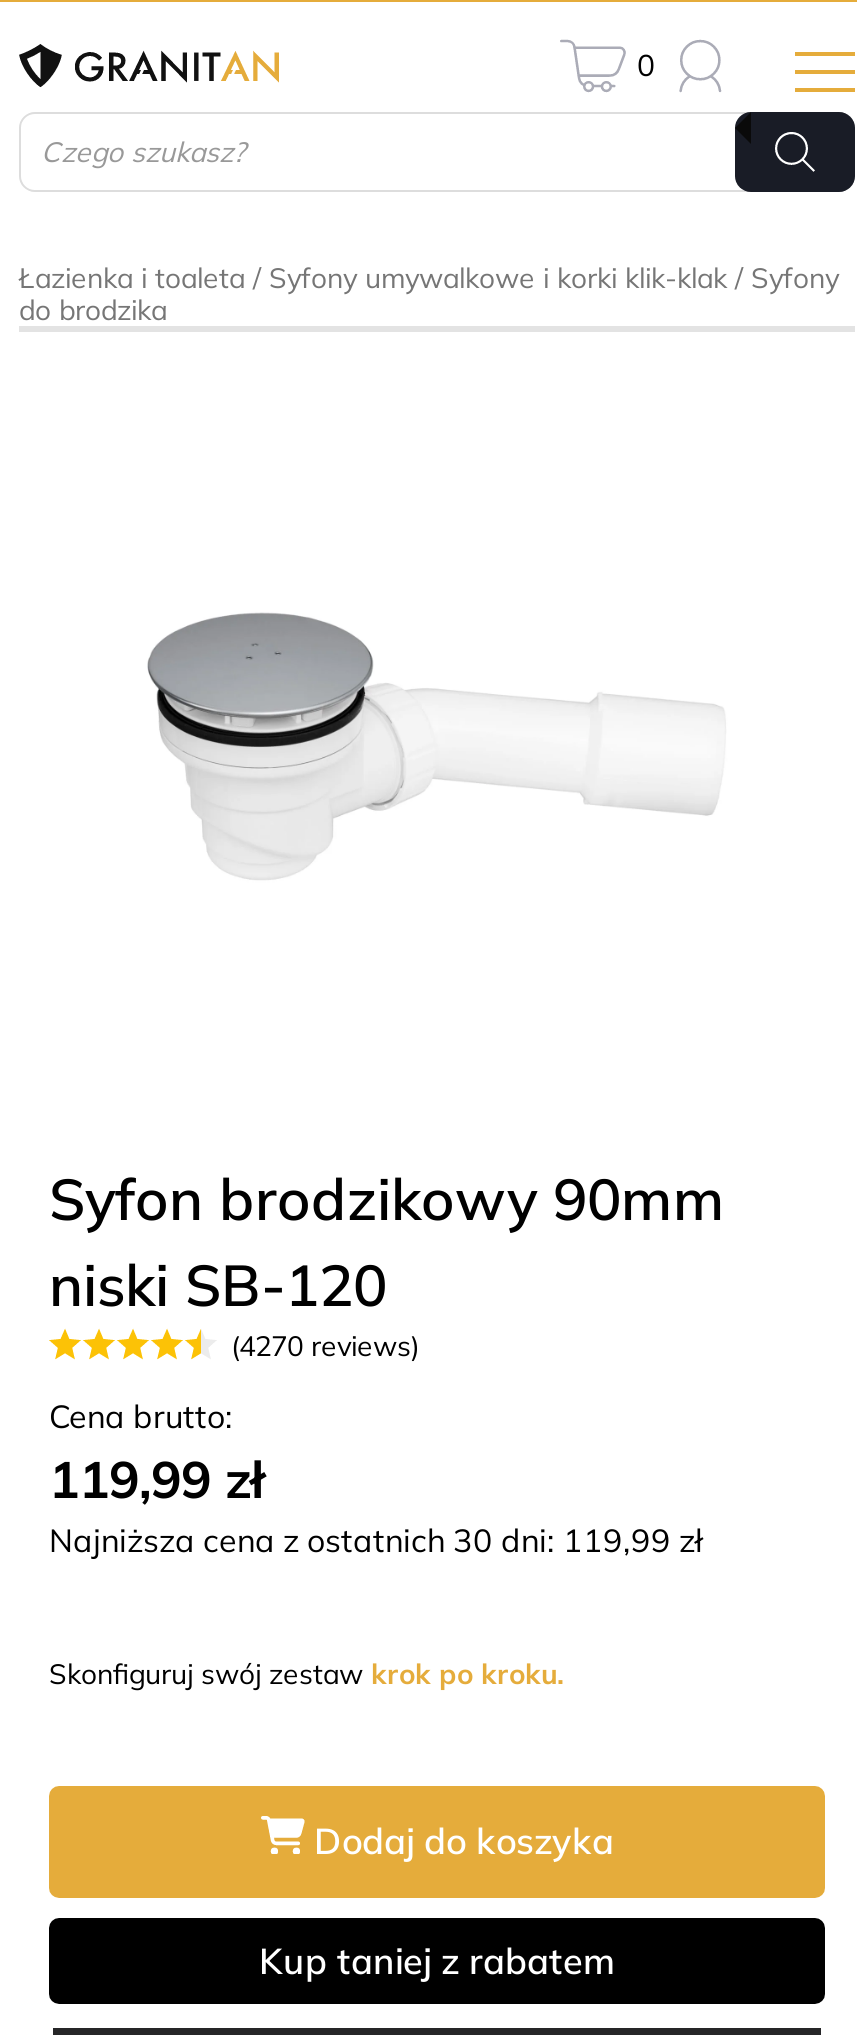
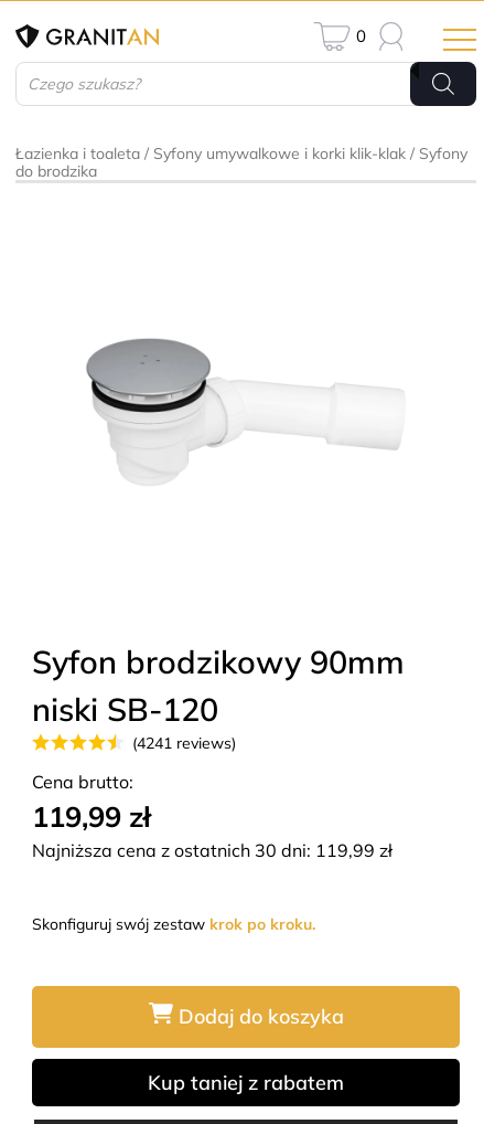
- (4270 reviews)
+ (4241 reviews)
